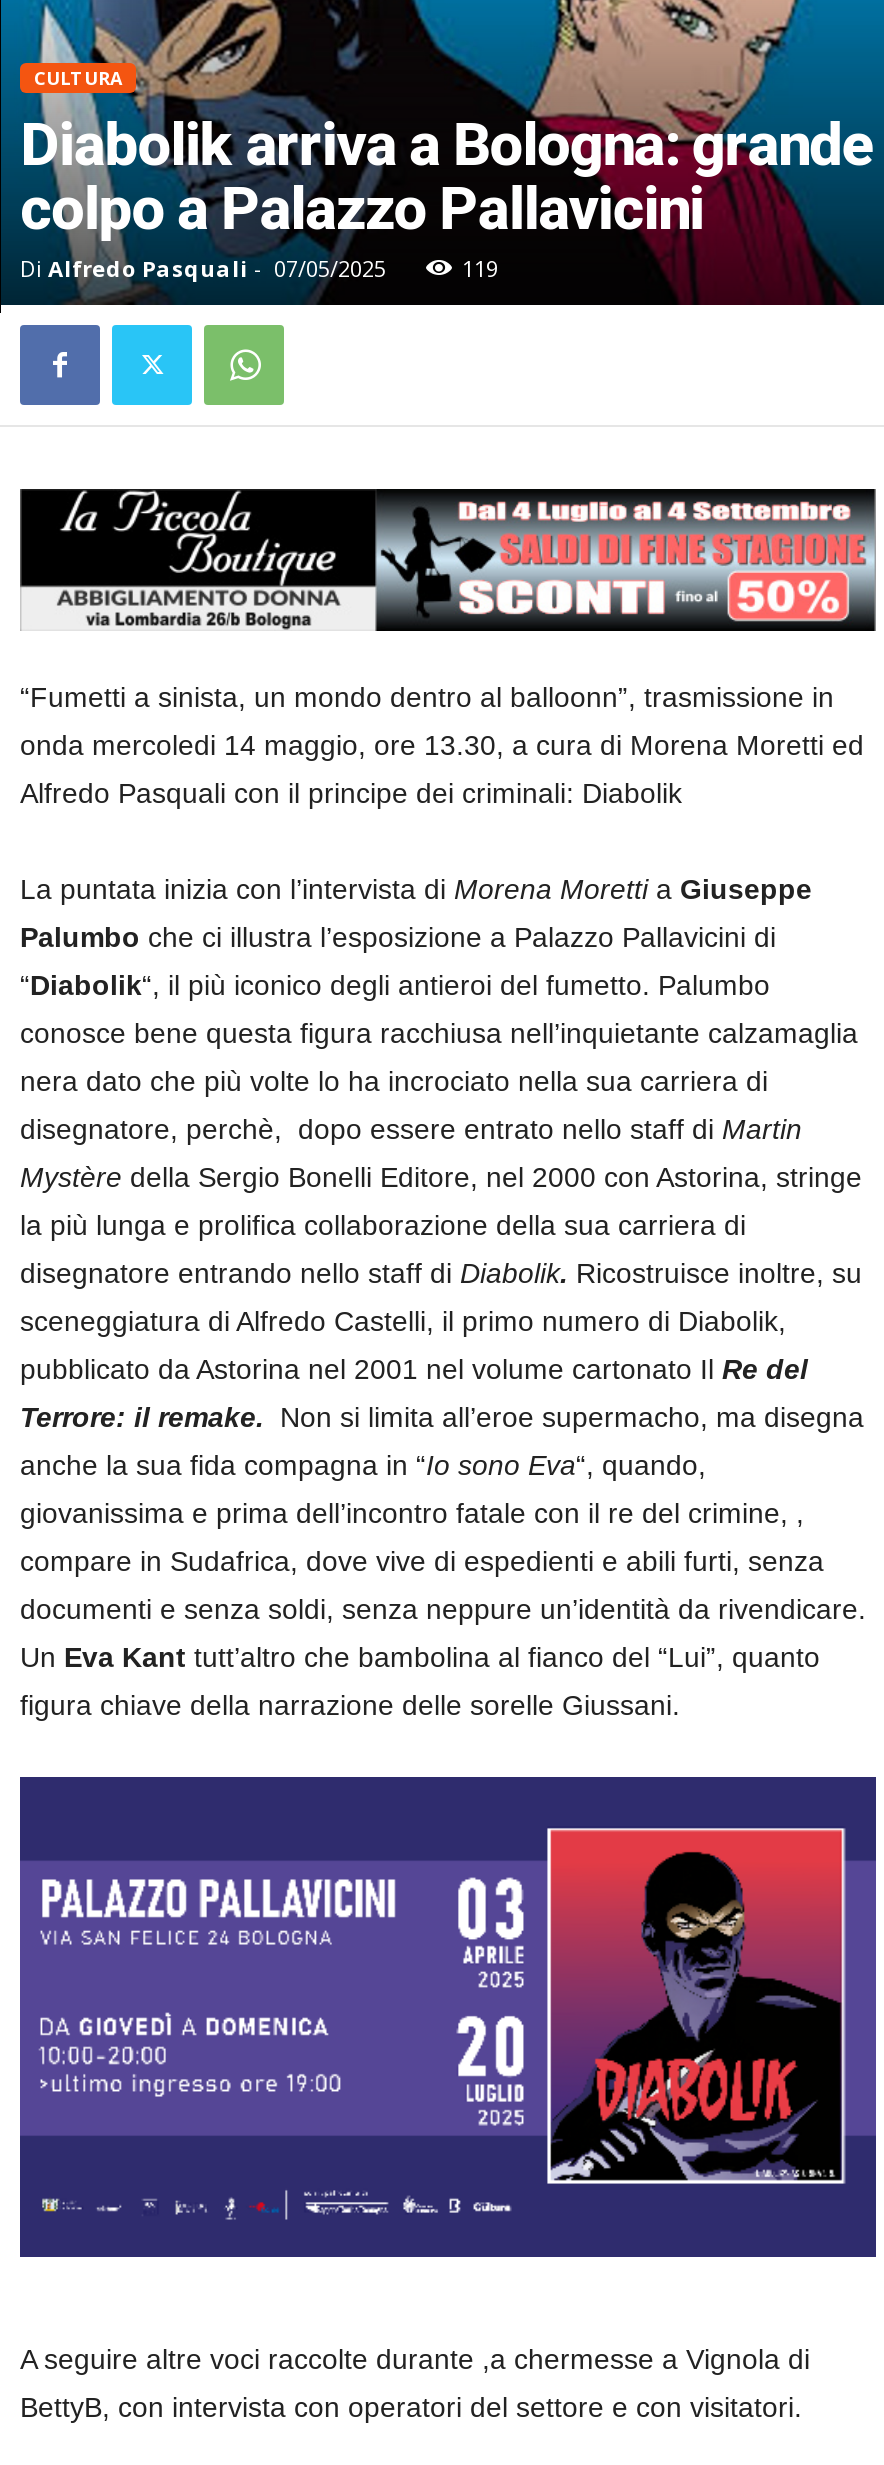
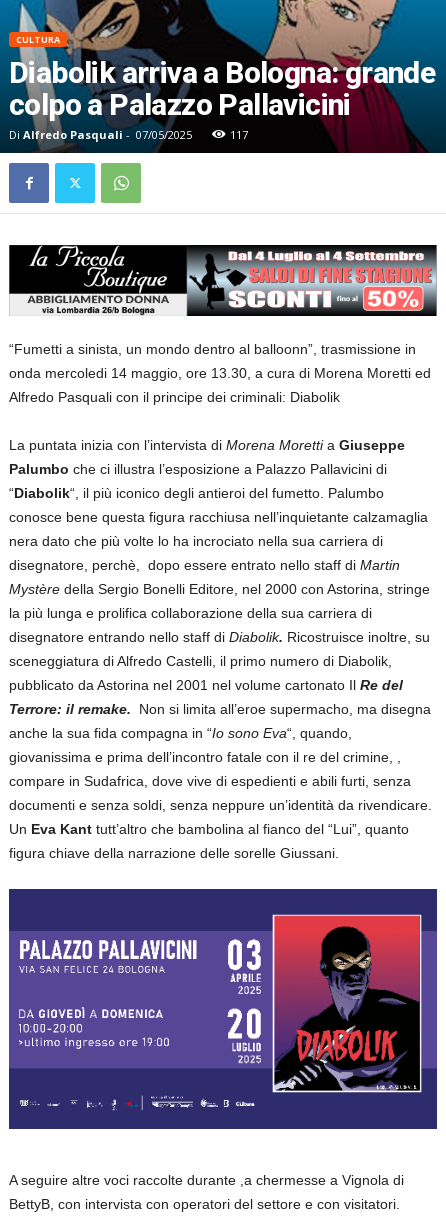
- 119
+ 117
